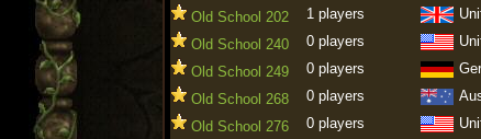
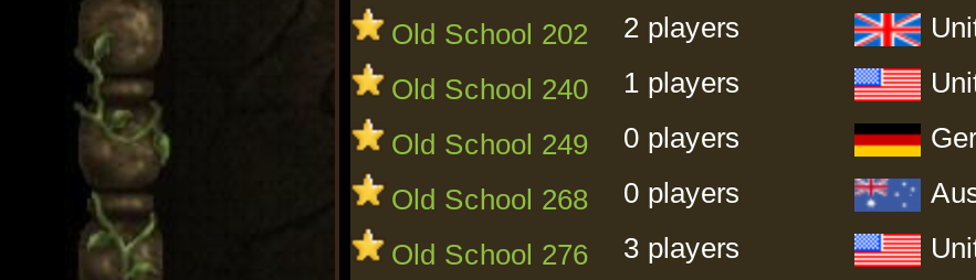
- Old School 202 1 players
+ Old School 202 2 players

- Old School 240 0 players
+ Old School 240 1 players

- Old School 276 0 players
+ Old School 276 3 players
